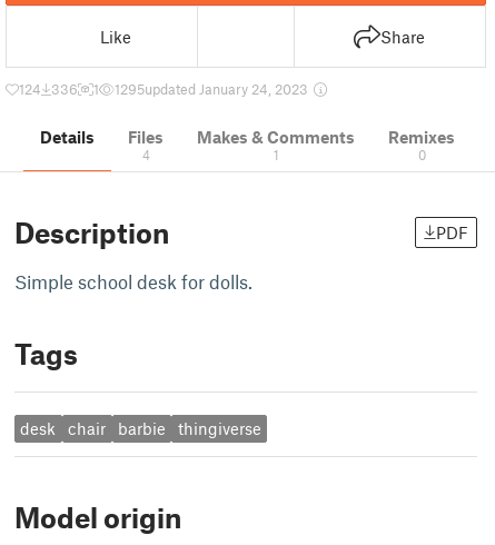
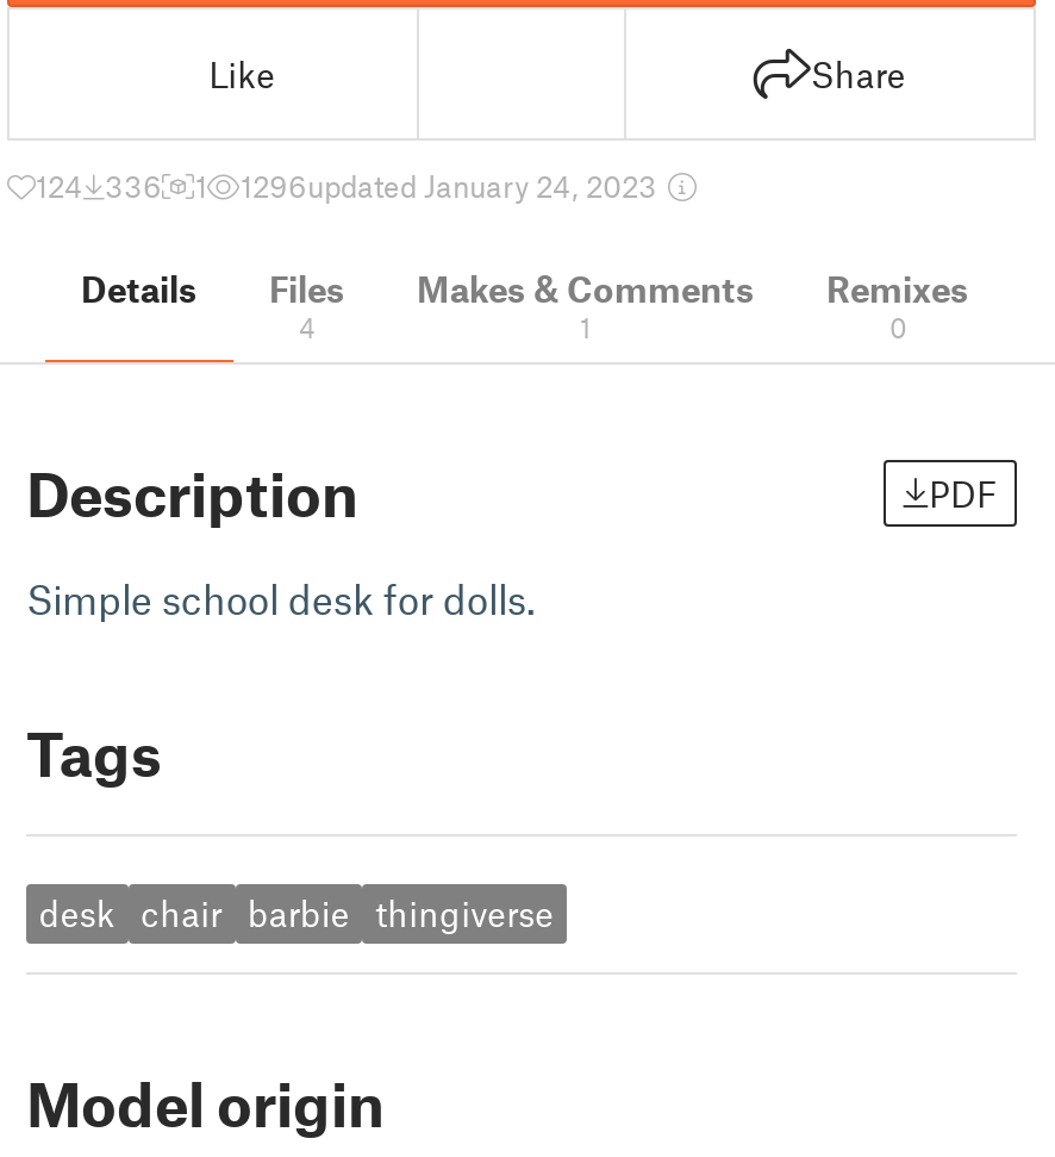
- 1295updated January 24, 2023
+ 1296updated January 24, 2023
